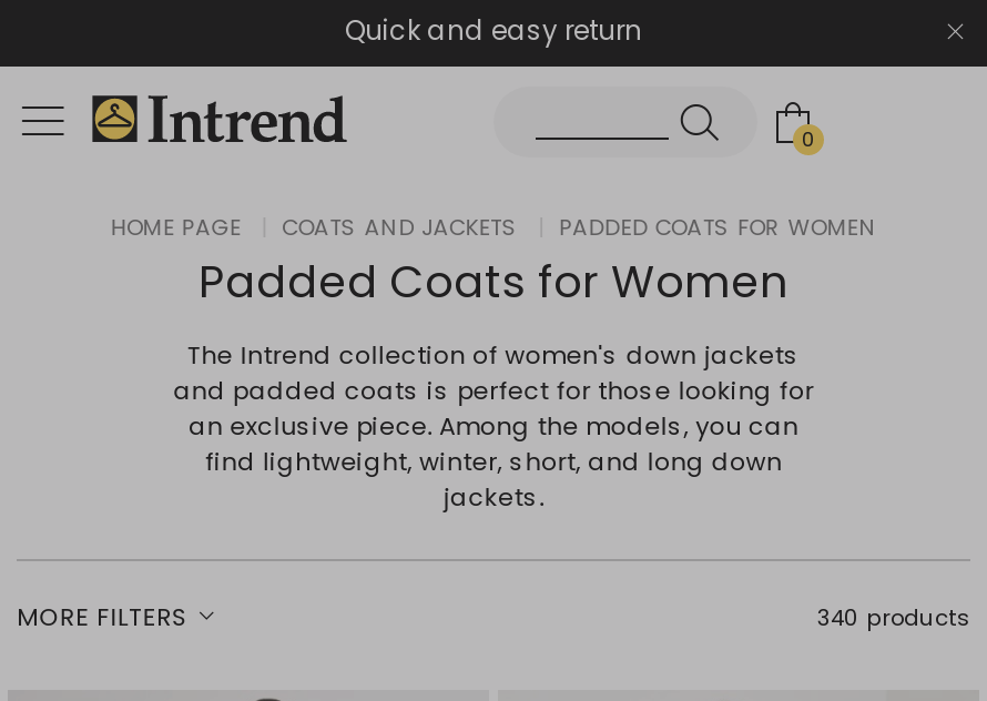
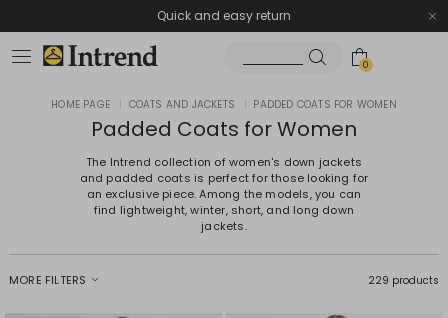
- 340 products
+ 229 products
